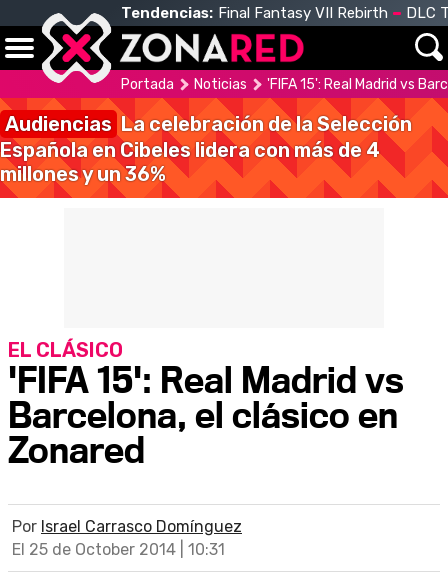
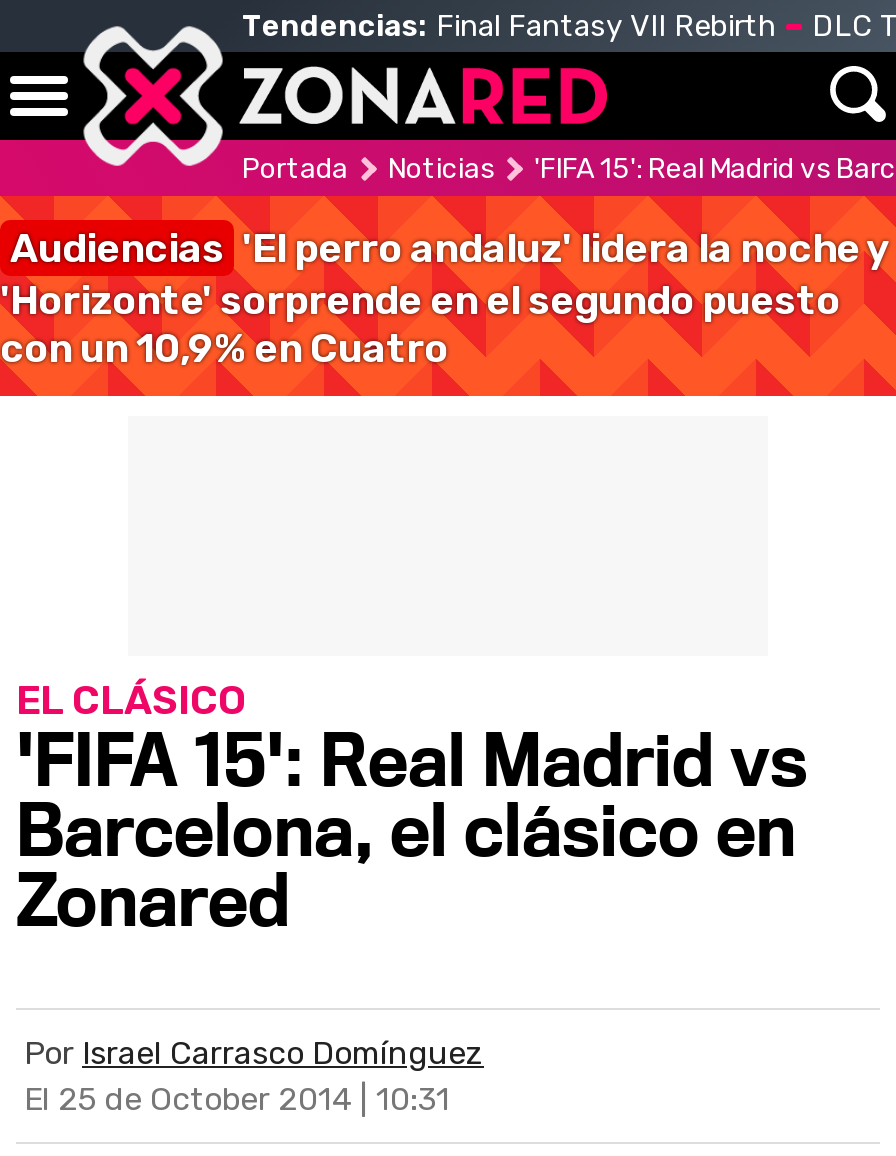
- Audiencias La celebración de la Selección
- Española en Cibeles lidera con más de 4
- millones y un 36%
+ Audiencias 'El perro andaluz' lidera la noche y
+ 'Horizonte' sorprende en el segundo puesto
+ con un 10,9% en Cuatro
